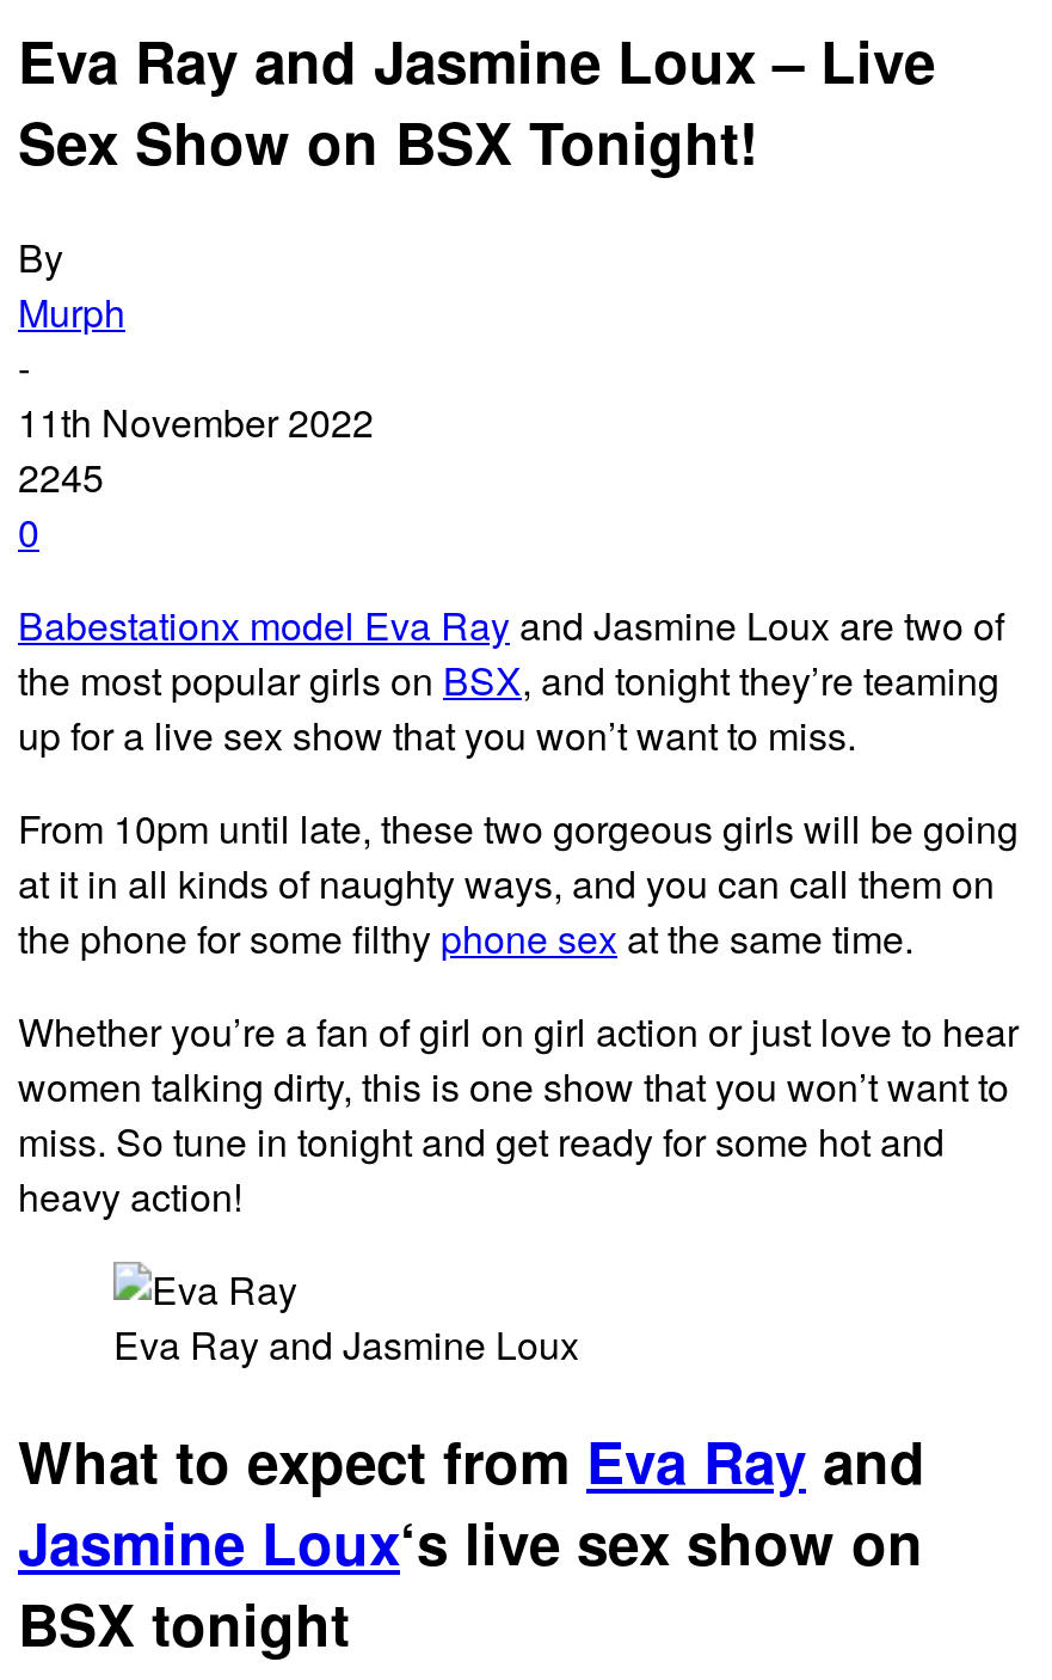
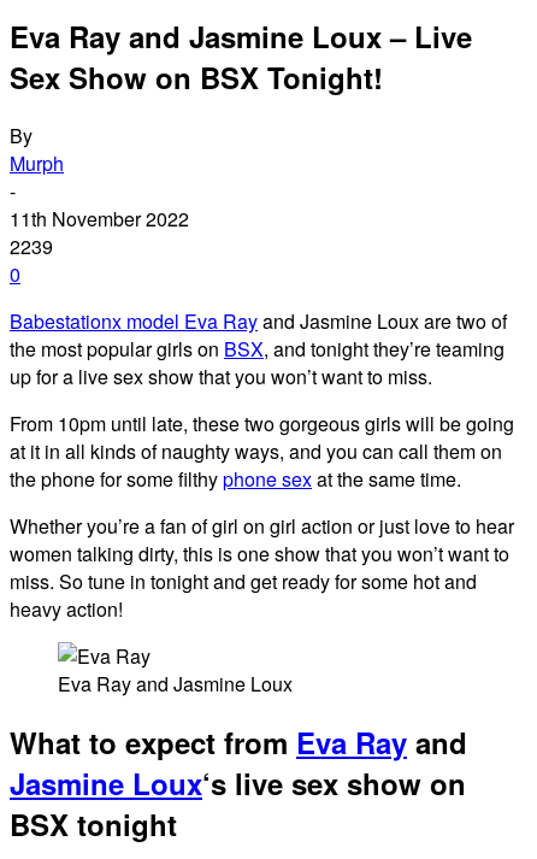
- 2245
+ 2239
